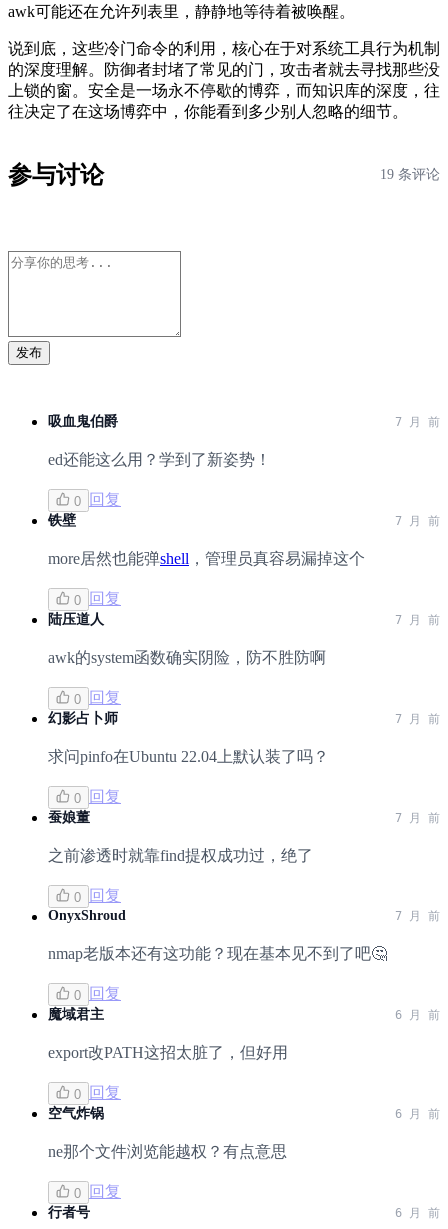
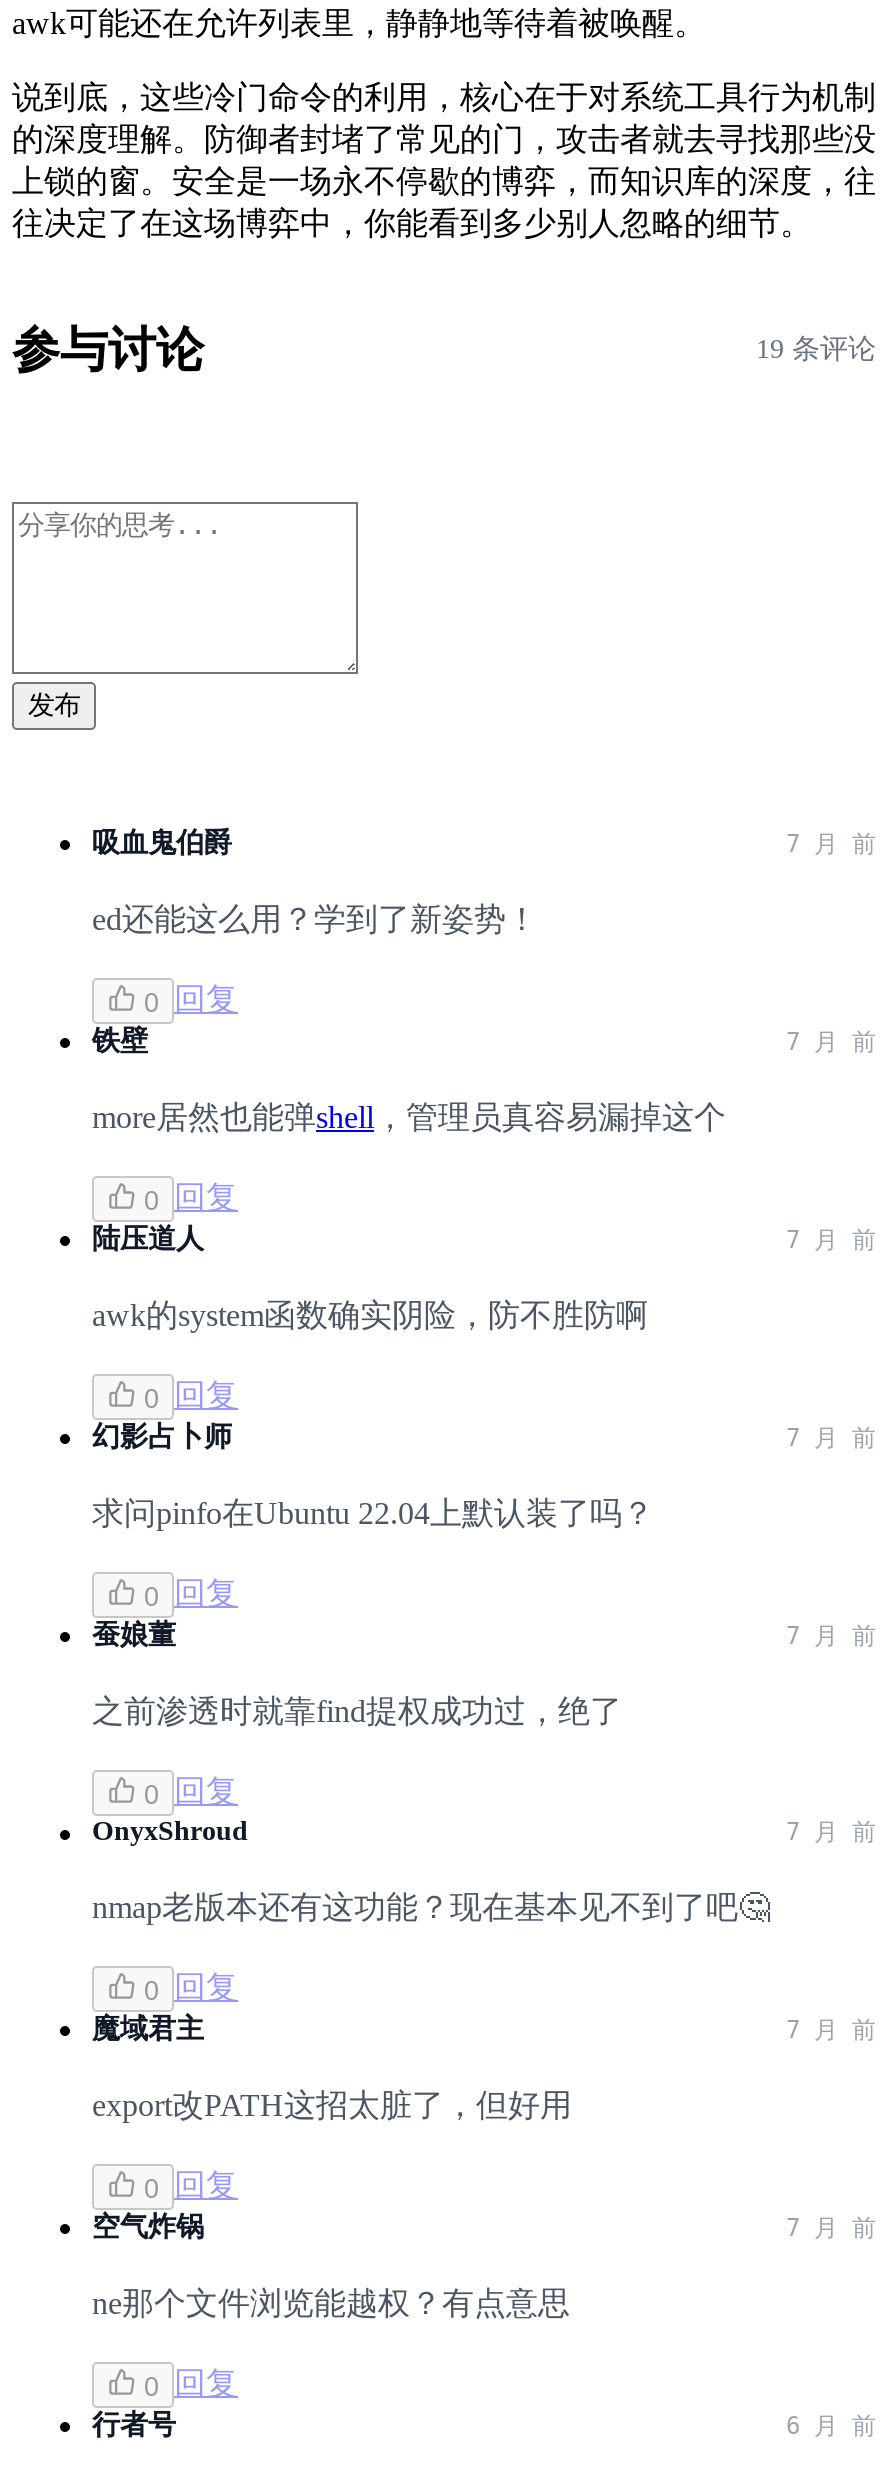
- 6 月 前
+ 7 月 前

- 6 月 前
+ 7 月 前
